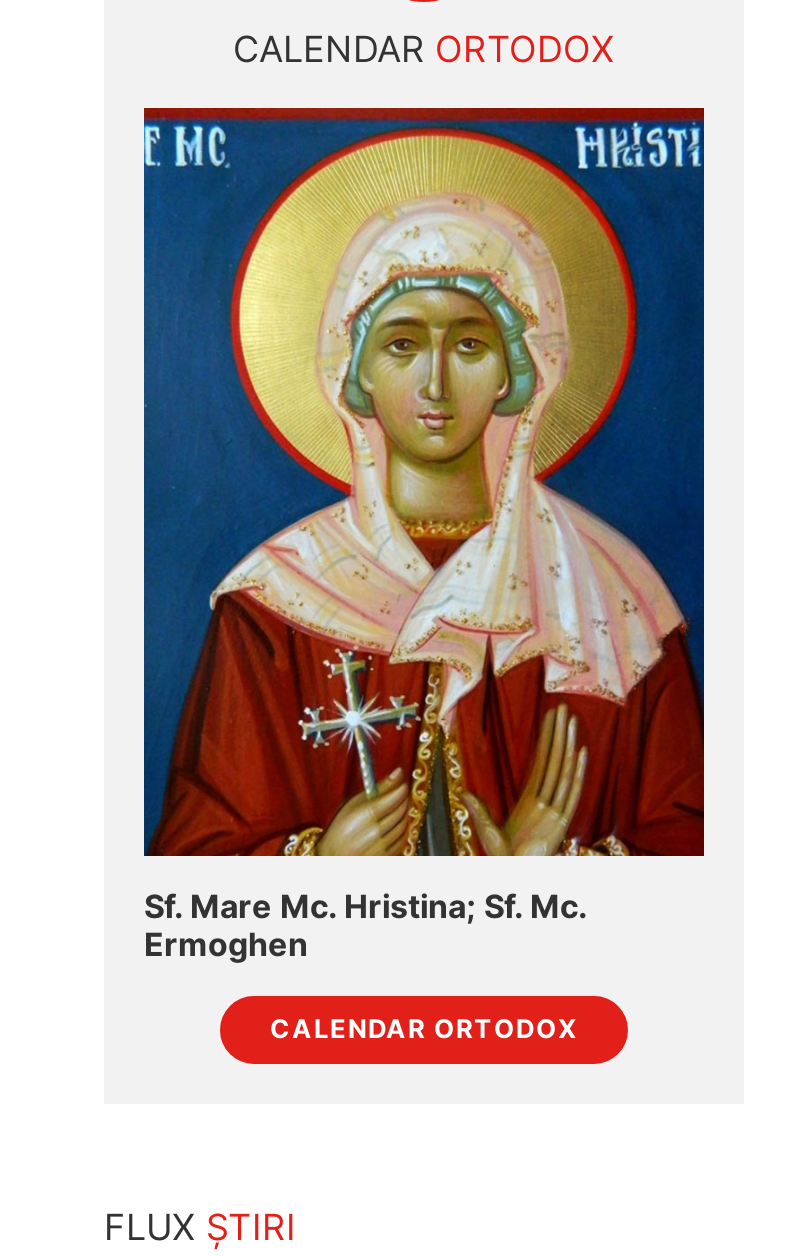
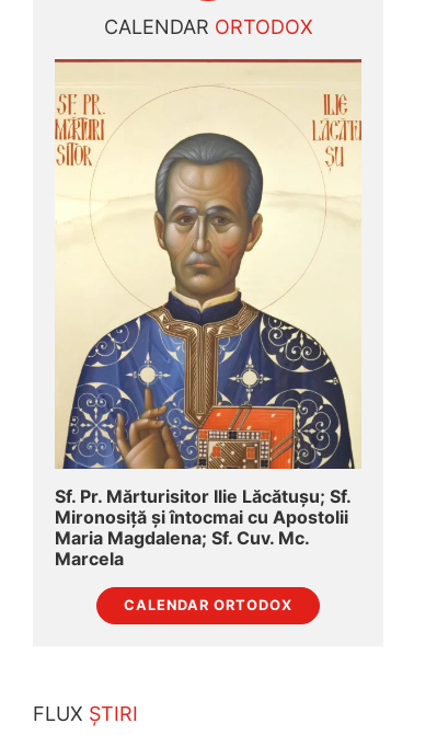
- [image]
+ [image]

- Sf. Mare Mc. Hristina; Sf. Mc.
- Ermoghen
+ Sf. Pr. Mărturisitor Ilie Lăcătușu; Sf.
+ Mironosiță şi întocmai cu Apostolii
+ Maria Magdalena; Sf. Cuv. Mc.
+ Marcela
